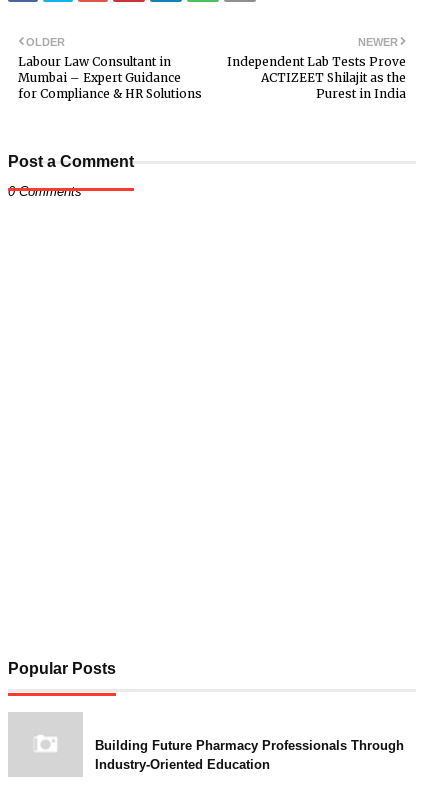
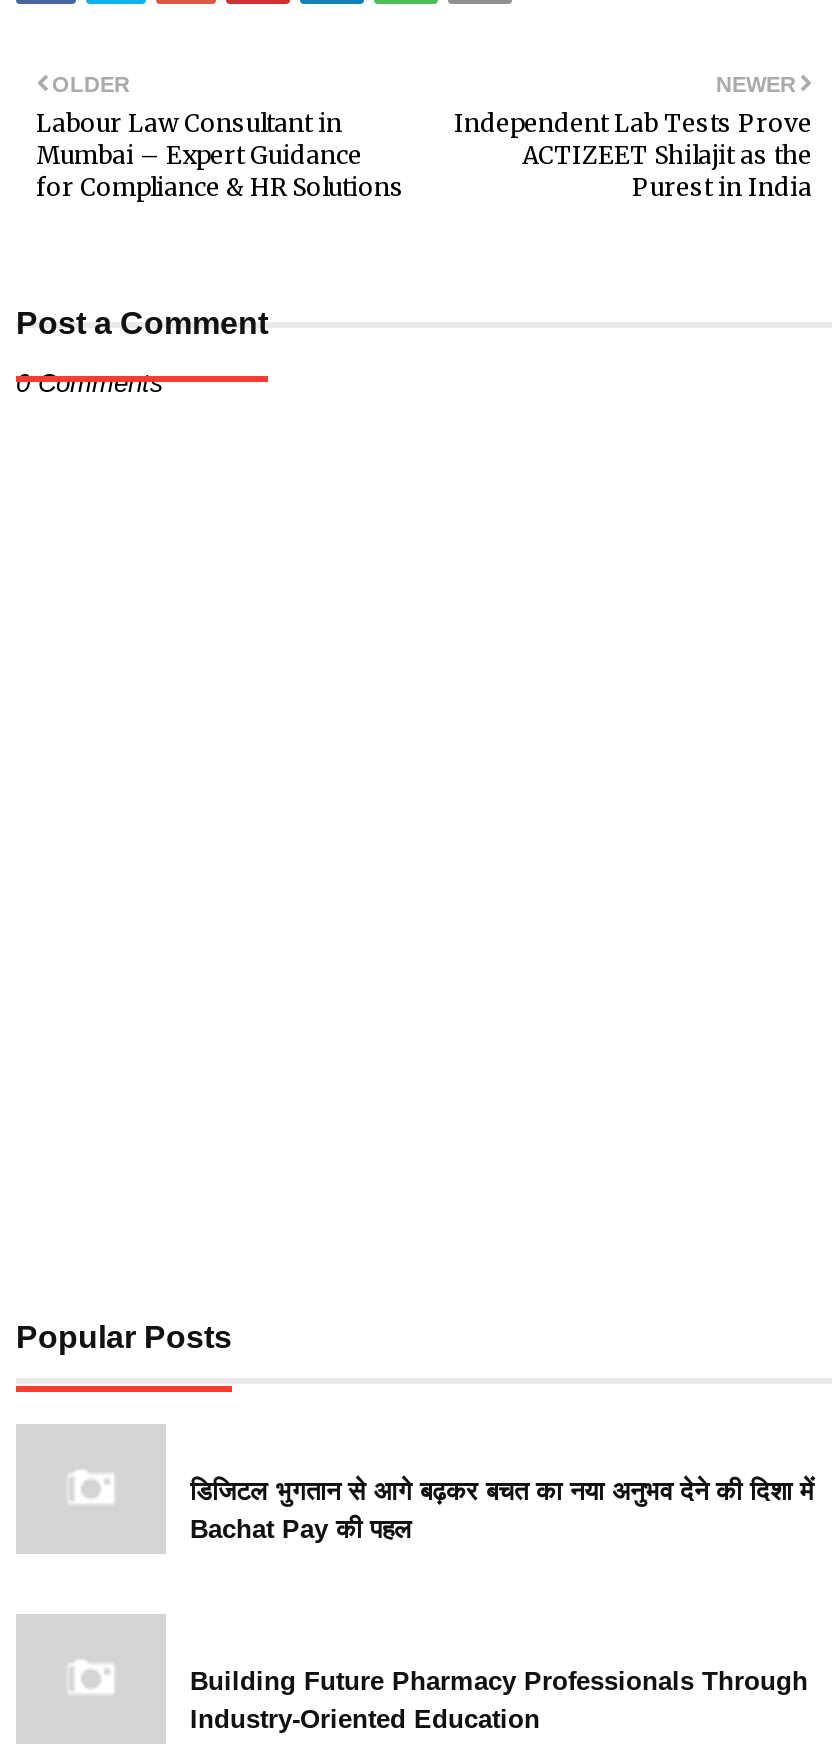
+ डिजिटल भुगतान से आगे बढ़कर बचत का नया अनुभव देने की दिशा में
+ Bachat Pay की पहल
